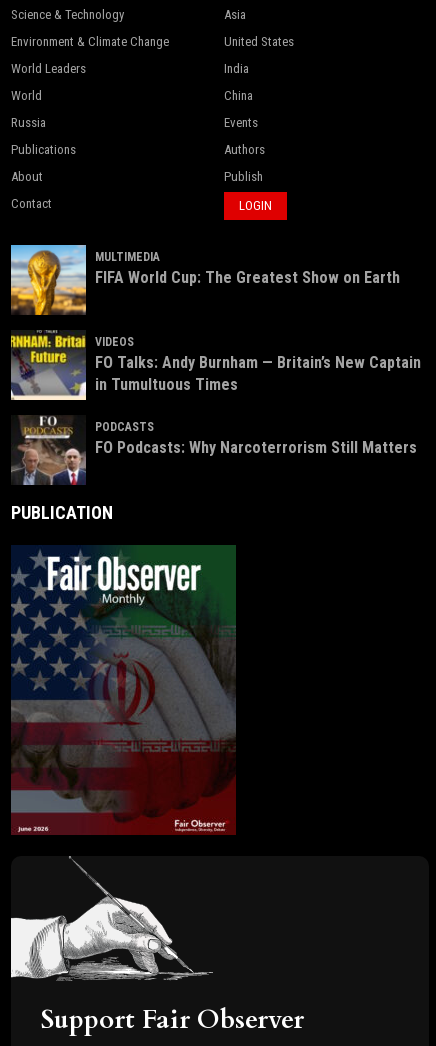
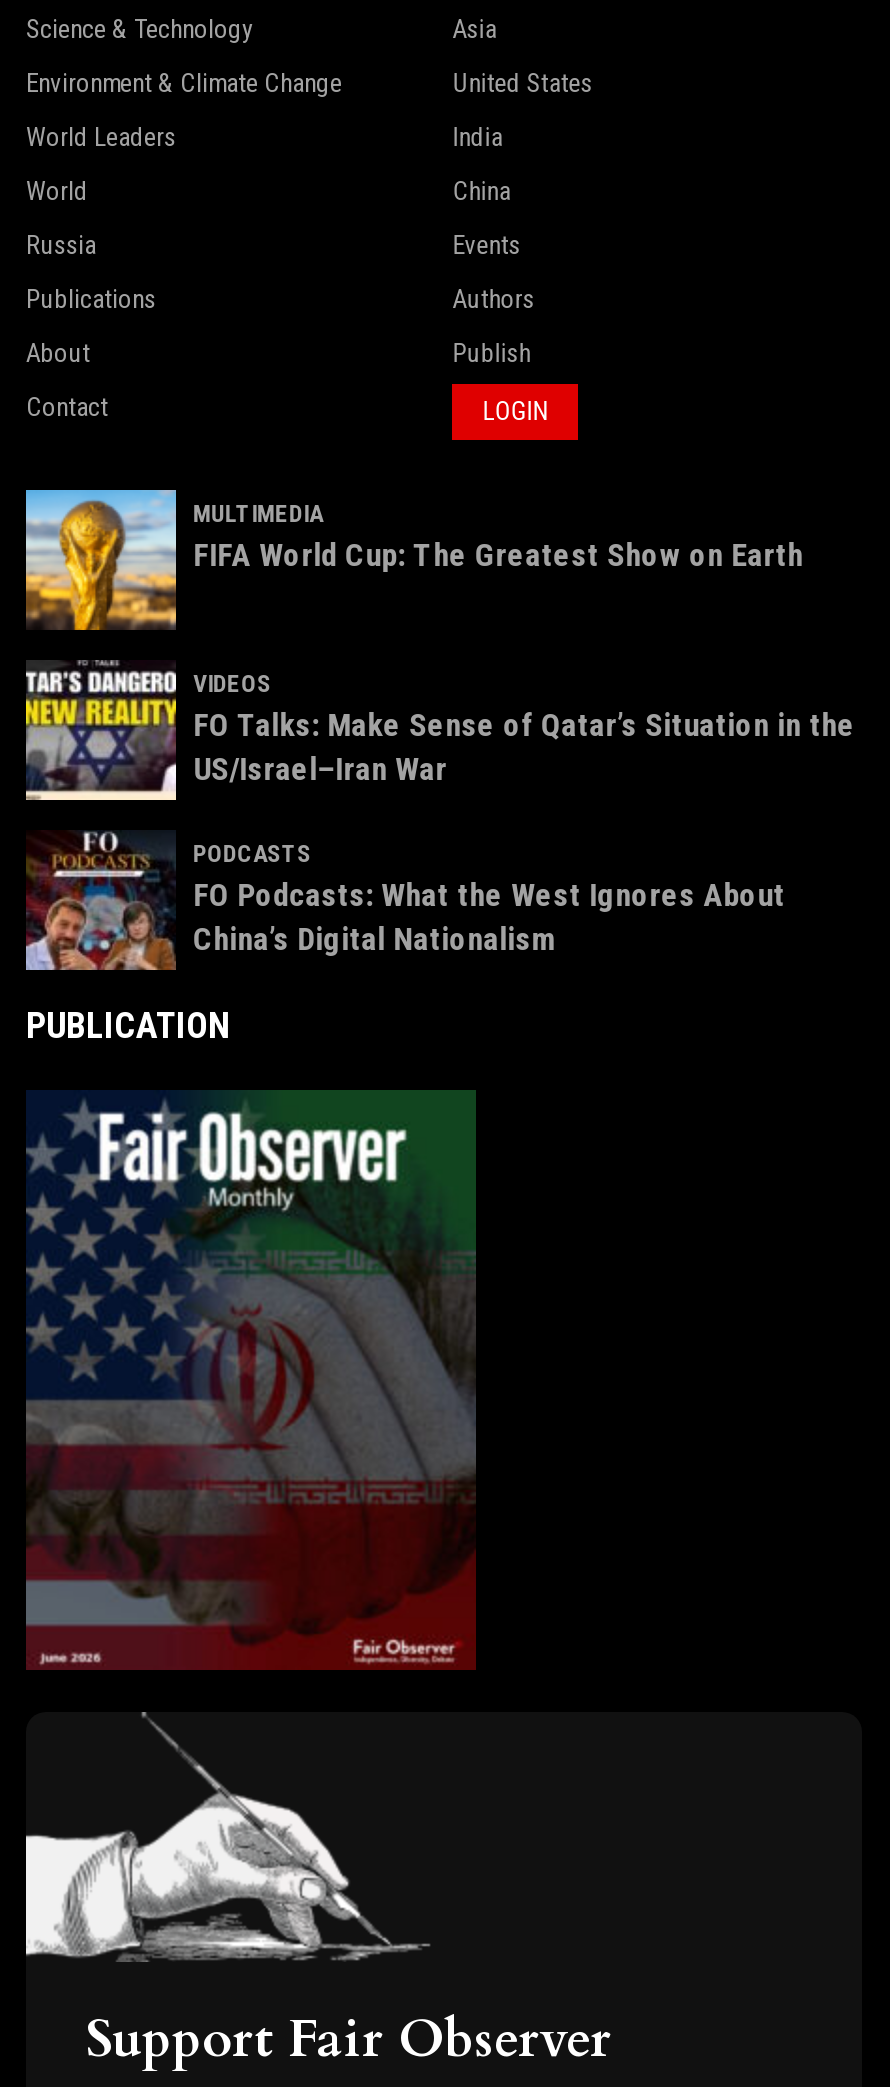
- [image]
- FO Talks: Andy Burnham — Britain’s New Captain
- in Tumultuous Times
+ [image]
+ FO Talks: Make Sense of Qatar’s Situation in the
+ US/Israel–Iran War

- [image]
- FO Podcasts: Why Narcoterrorism Still Matters
+ [image]
+ FO Podcasts: What the West Ignores About
+ China’s Digital Nationalism
